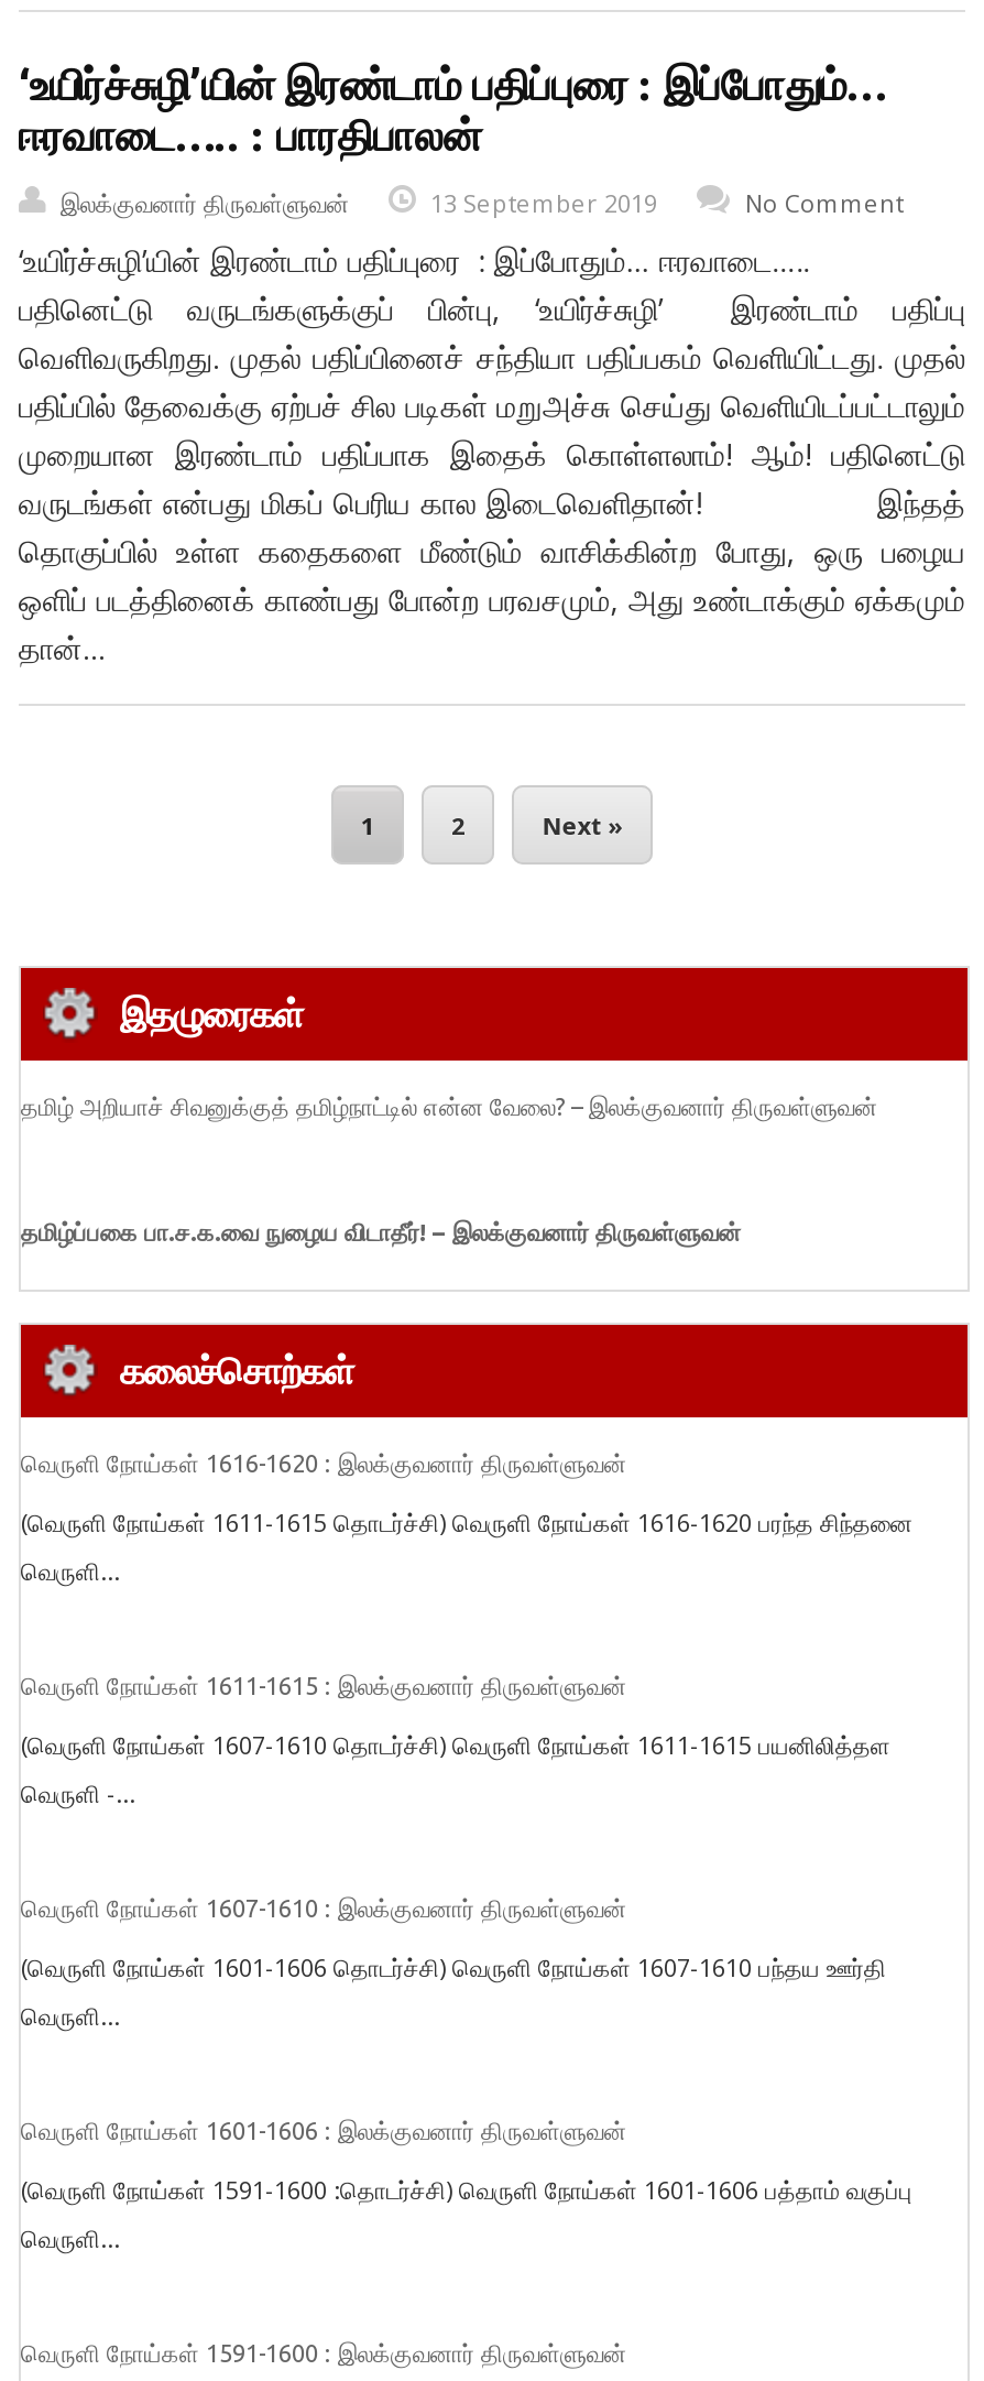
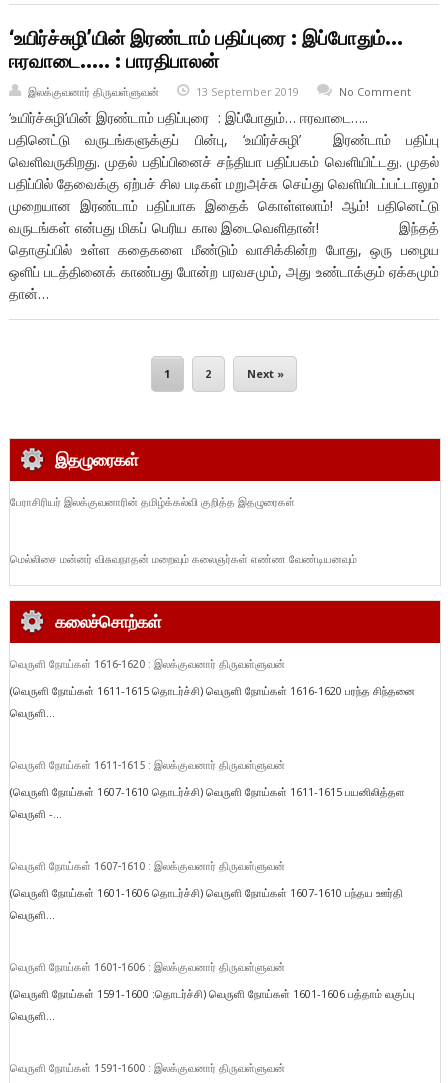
- தமிழ் அறியாச் சிவனுக்குத் தமிழ்நாட்டில் என்ன வேலை? – இலக்குவனார் திருவள்ளுவன்
+ பேராசிரியர் இலக்குவனாரின் தமிழ்க்கல்வி குறித்த இதழுரைகள்

- தமிழ்ப்பகை பா.ச.க.வை நுழைய விடாதீர்! – இலக்குவனார் திருவள்ளுவன்
+ மெல்லிசை மன்னர் விசுவநாதன் மறைவும் கலைஞர்கள் எண்ண வேண்டியனவும்
